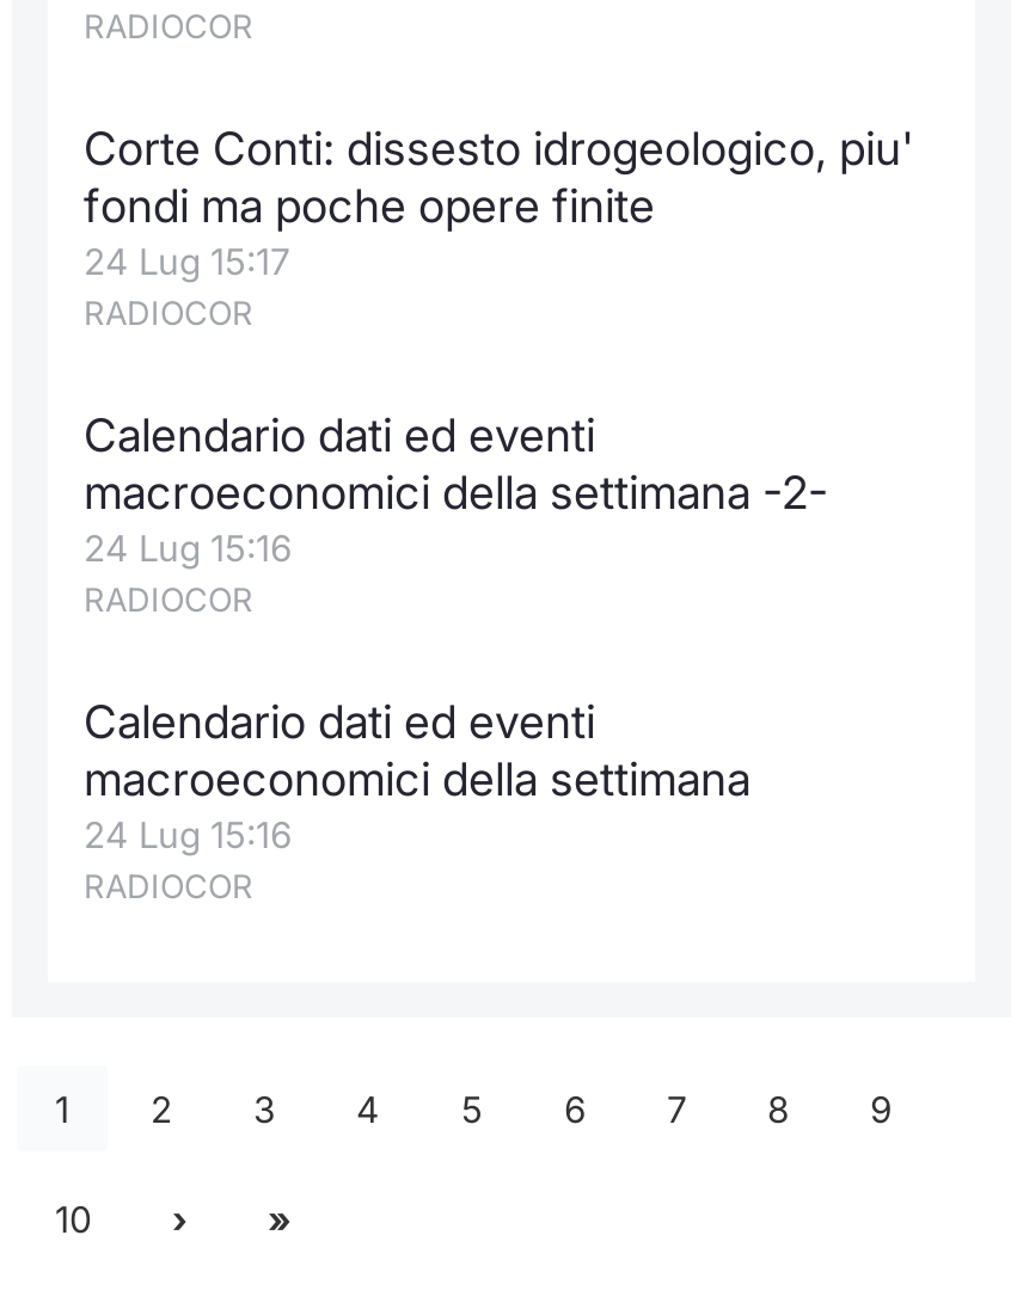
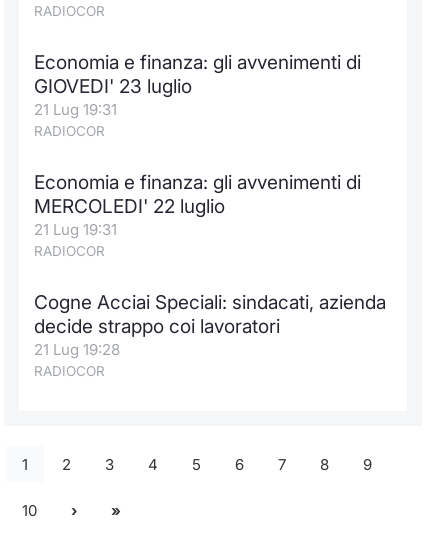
- Corte Conti: dissesto idrogeologico, piu'
- fondi ma poche opere finite
- 24 Lug 15:17
+ Economia e finanza: gli avvenimenti di
+ GIOVEDI' 23 luglio
+ 21 Lug 19:31

- Calendario dati ed eventi
- macroeconomici della settimana -2-
- 24 Lug 15:16
+ Economia e finanza: gli avvenimenti di
+ MERCOLEDI' 22 luglio
+ 21 Lug 19:31

- Calendario dati ed eventi
- macroeconomici della settimana
- 24 Lug 15:16
+ Cogne Acciai Speciali: sindacati, azienda
+ decide strappo coi lavoratori
+ 21 Lug 19:28
